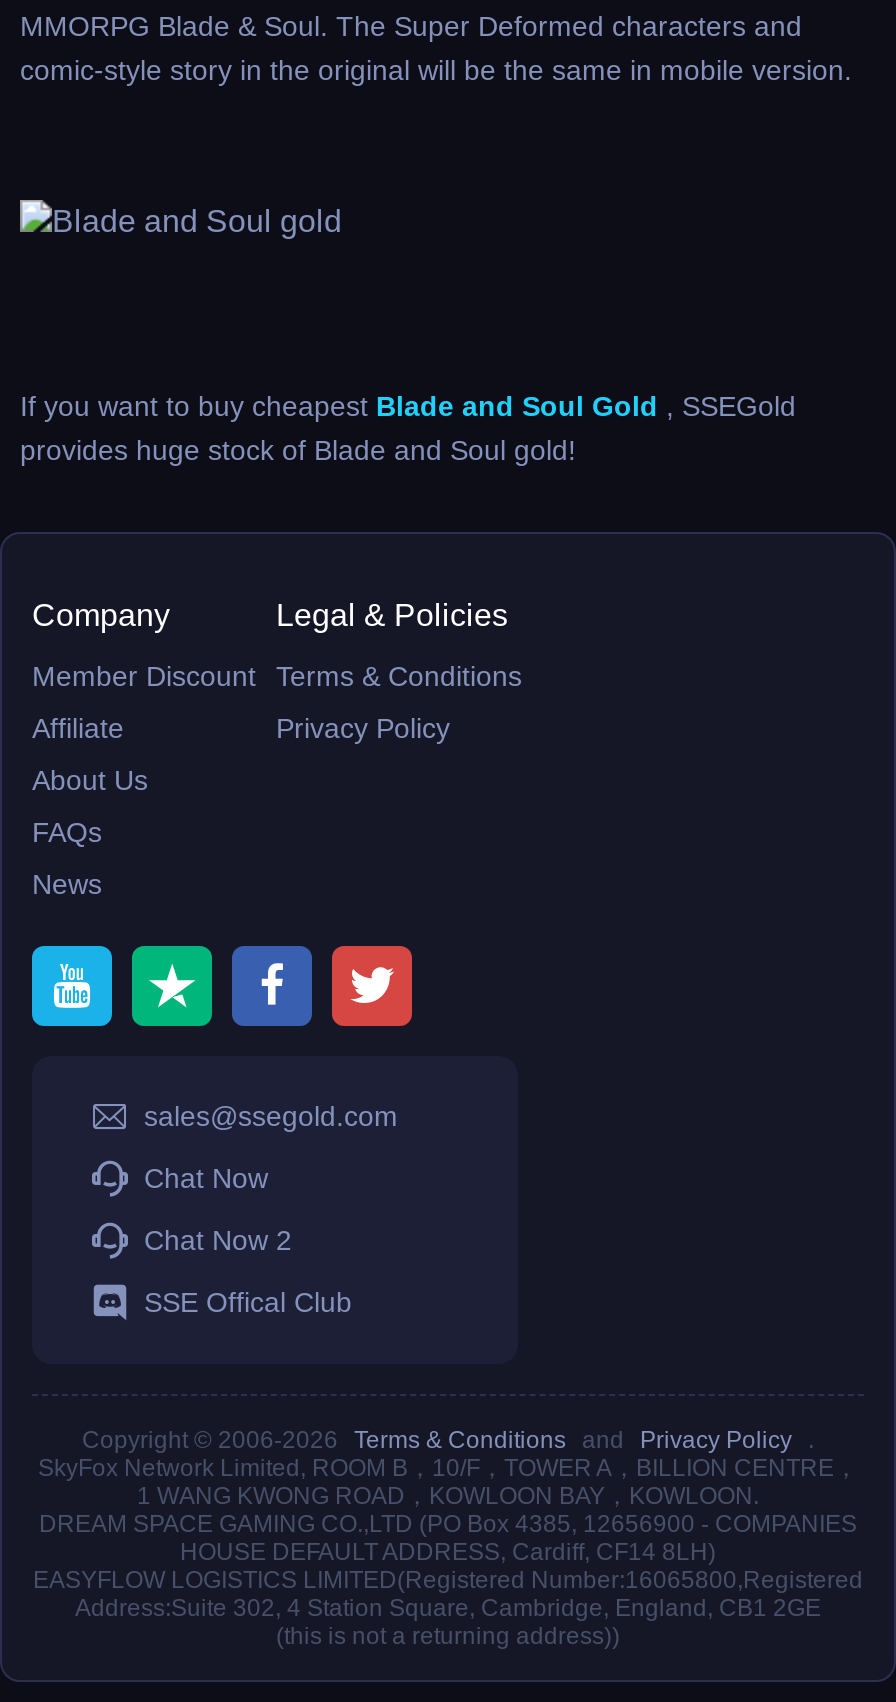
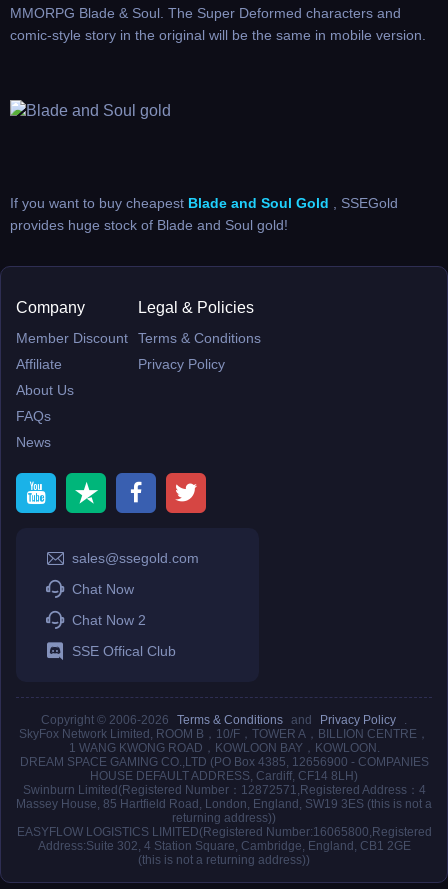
+ Swinburn Limited(Registered Number：12872571,Registered Address：4
+ Massey House, 85 Hartfield Road, London, England, SW19 3ES (this is not a
+ returning address))
